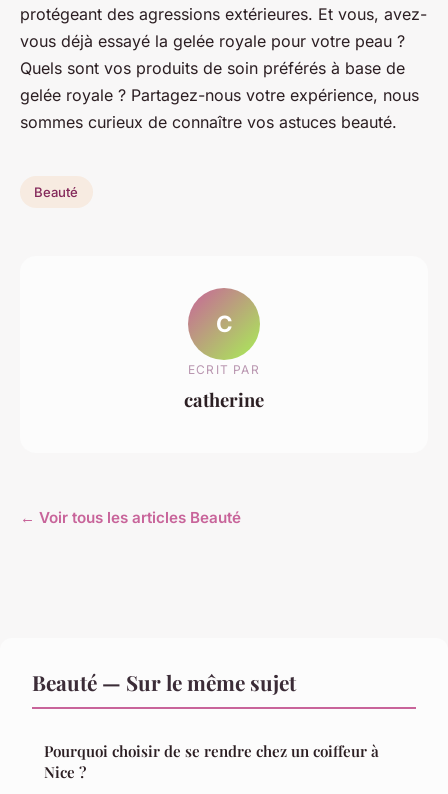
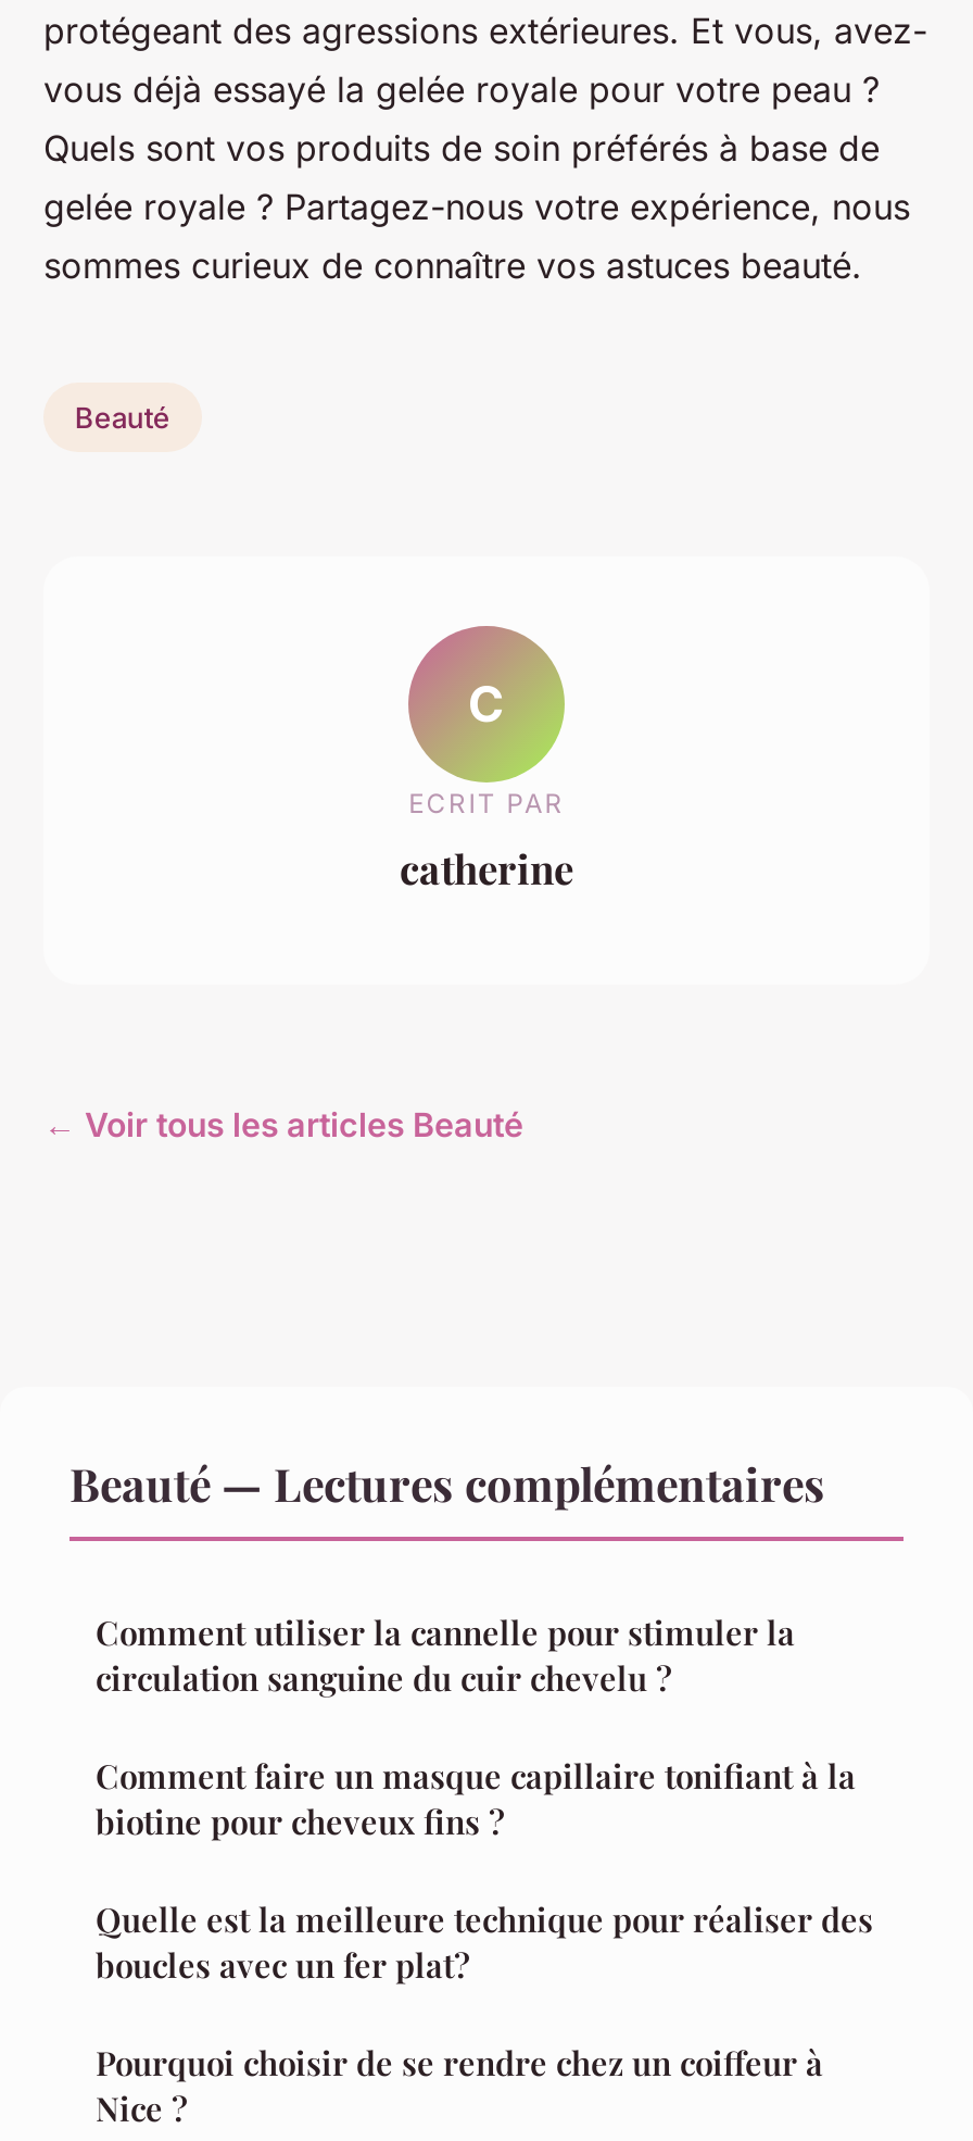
- Beauté — Sur le même sujet
+ Beauté — Lectures complémentaires
+ Comment utiliser la cannelle pour stimuler la
+ circulation sanguine du cuir chevelu ?
+ Comment faire un masque capillaire tonifiant à la
+ biotine pour cheveux fins ?
+ Quelle est la meilleure technique pour réaliser des
+ boucles avec un fer plat?
